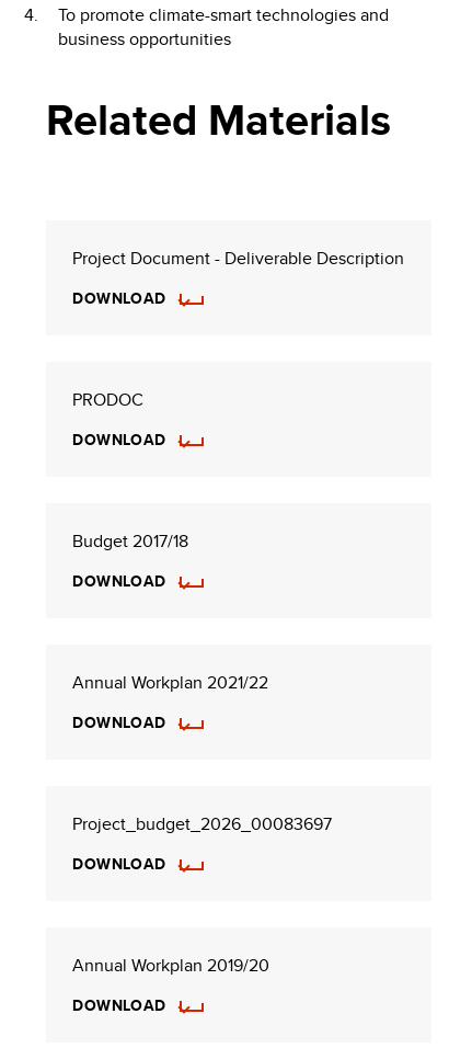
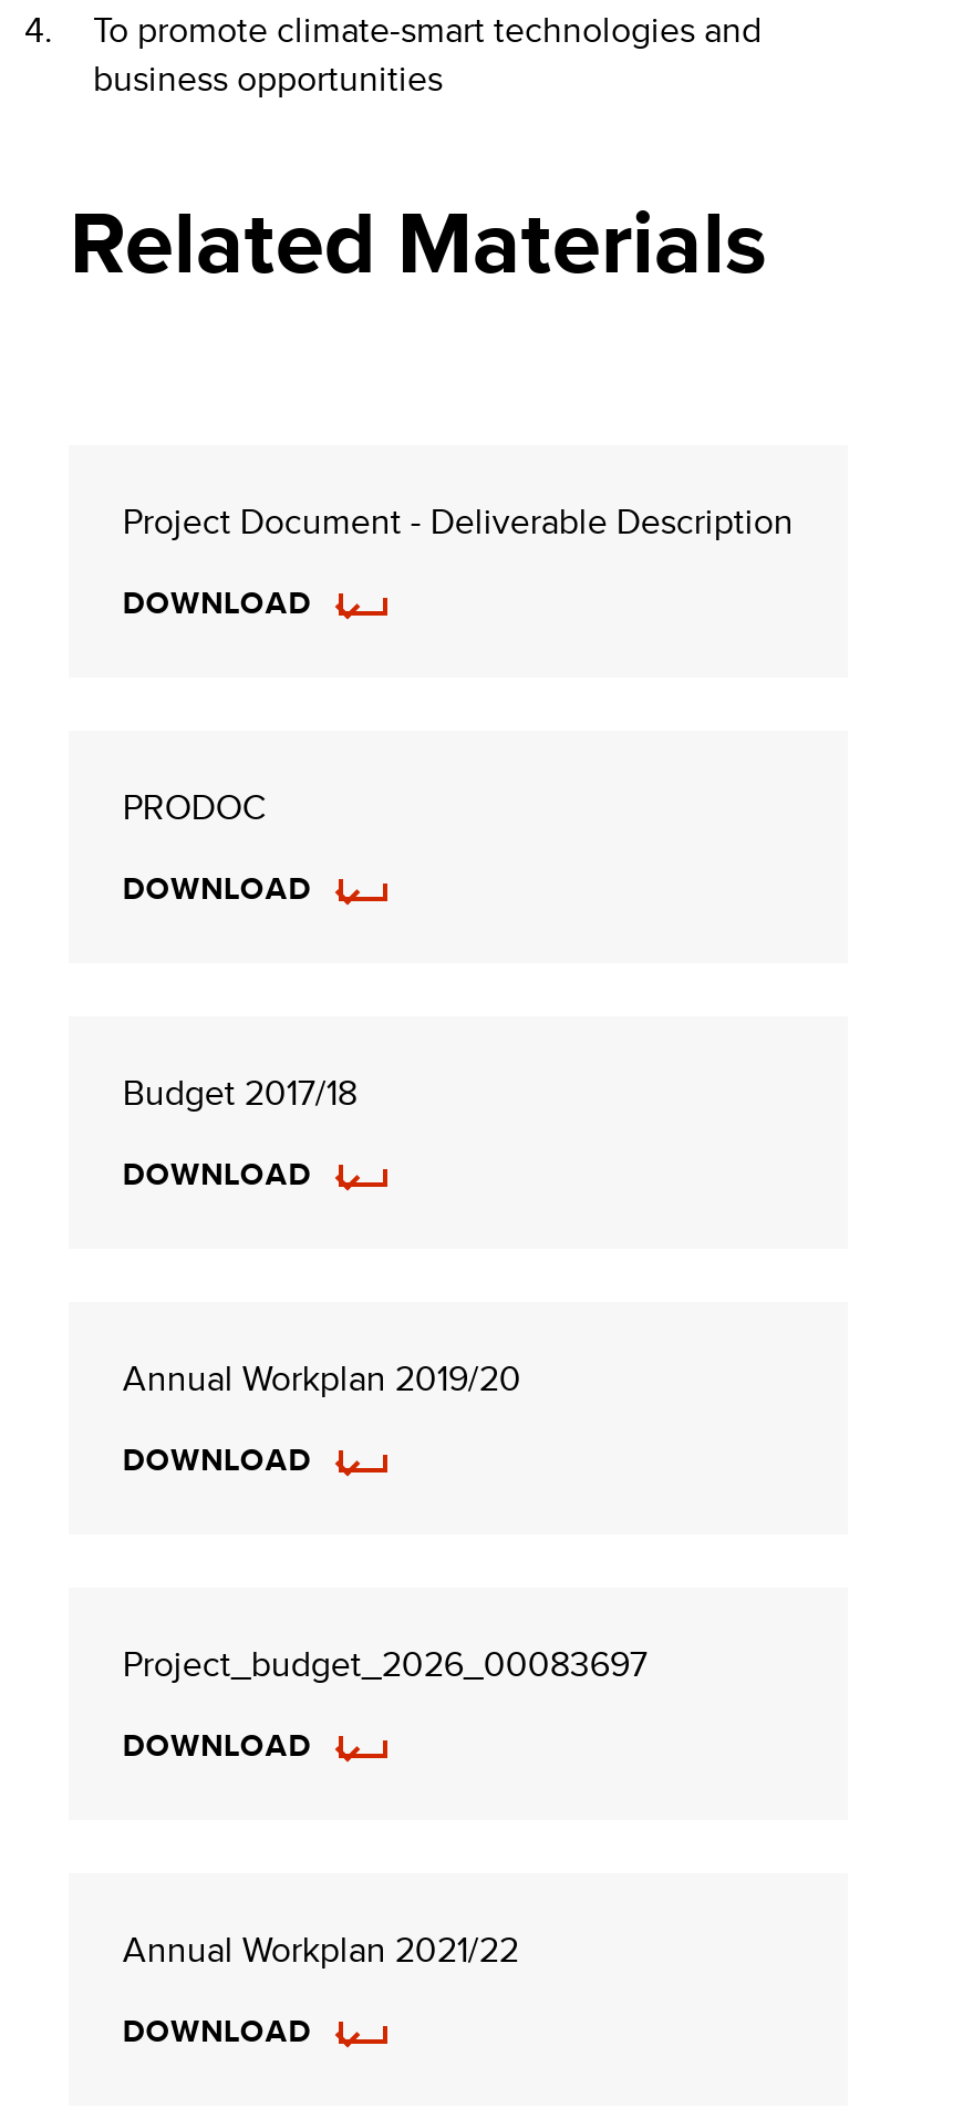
moved down: Annual Workplan 2021/22

moved up: Annual Workplan 2019/20
